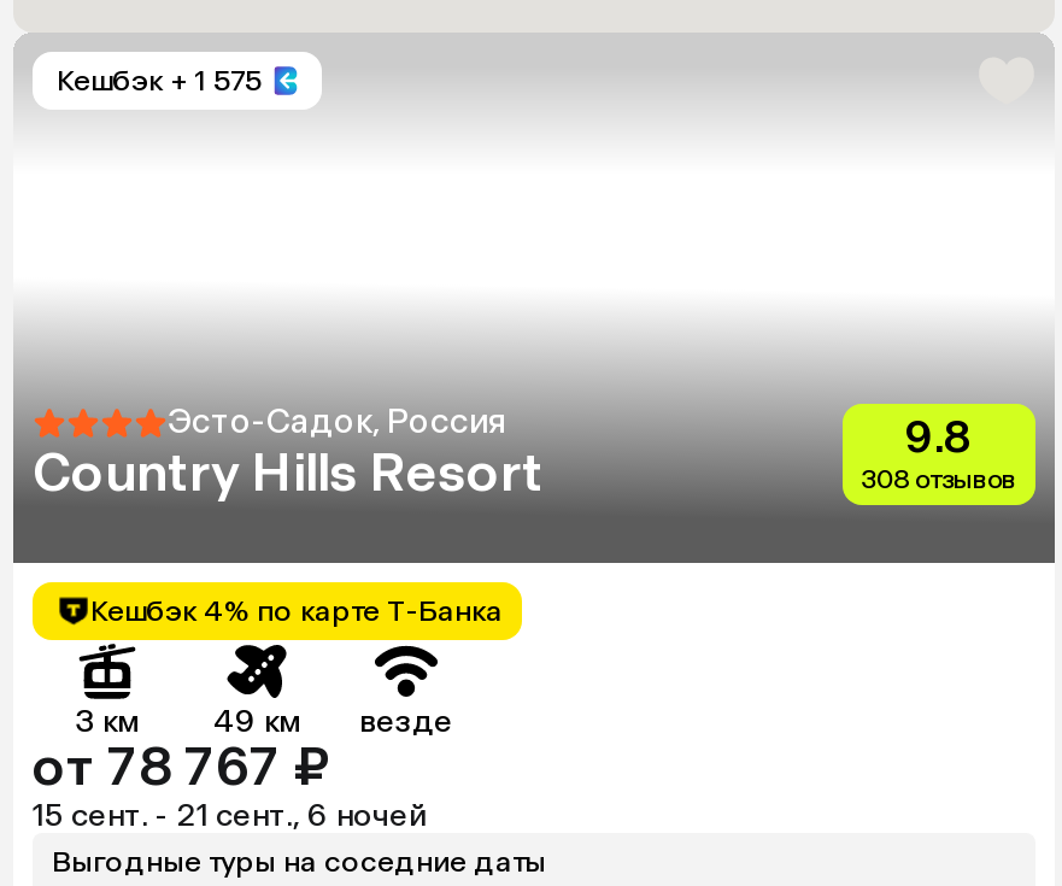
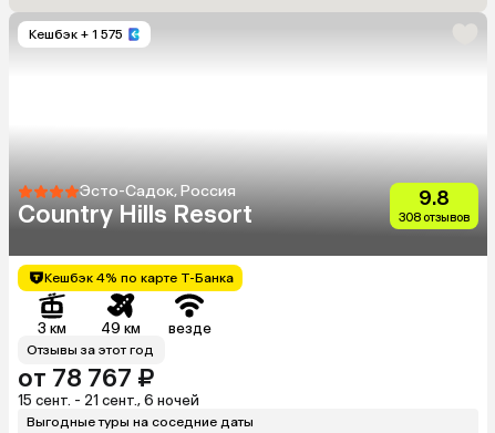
+ Отзывы за этот год
